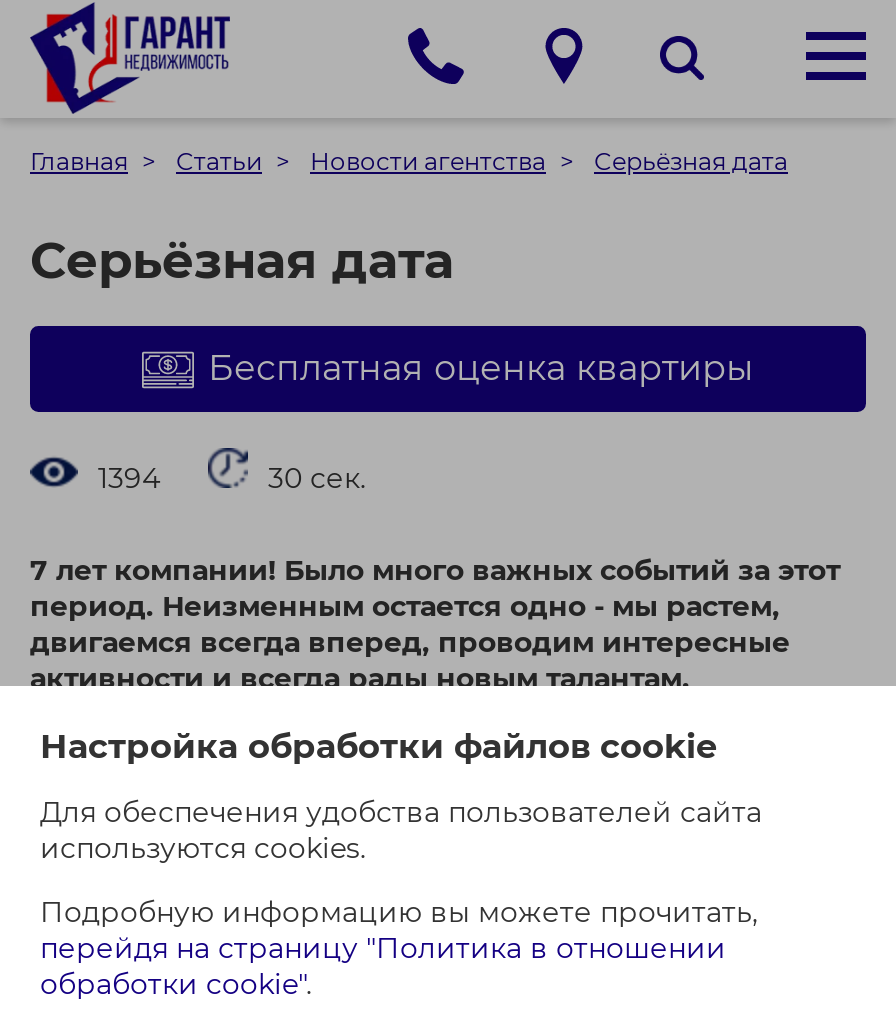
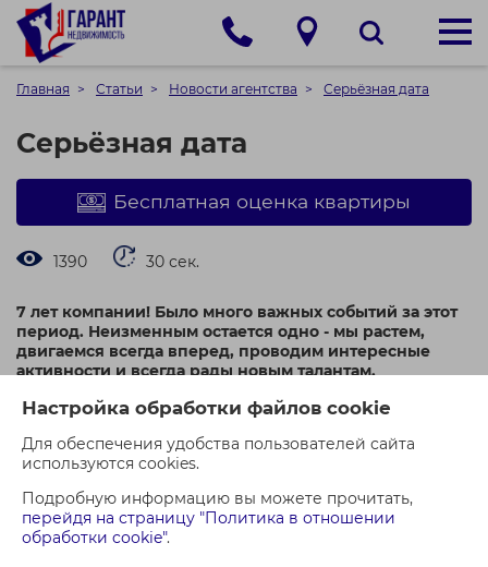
- 1394
+ 1390
